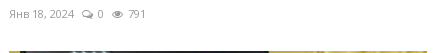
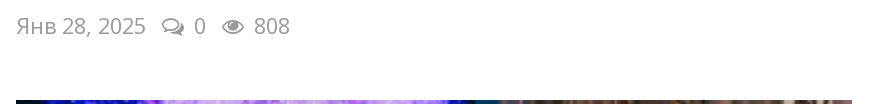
- Янв 18, 2024
+ Янв 28, 2025

- 791
+ 808
